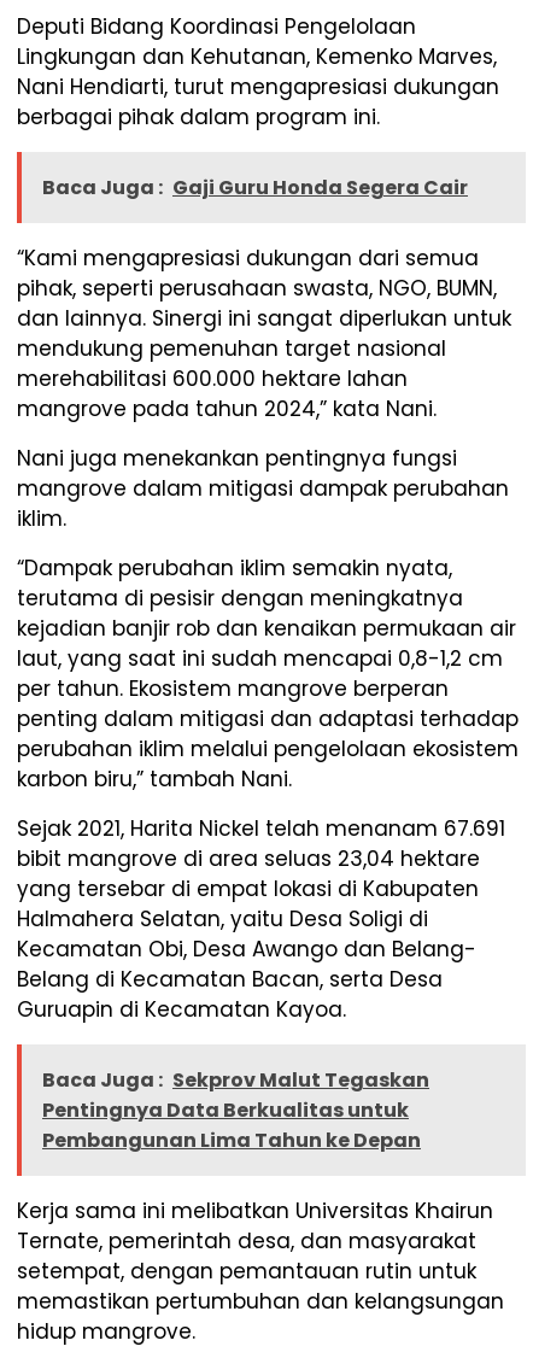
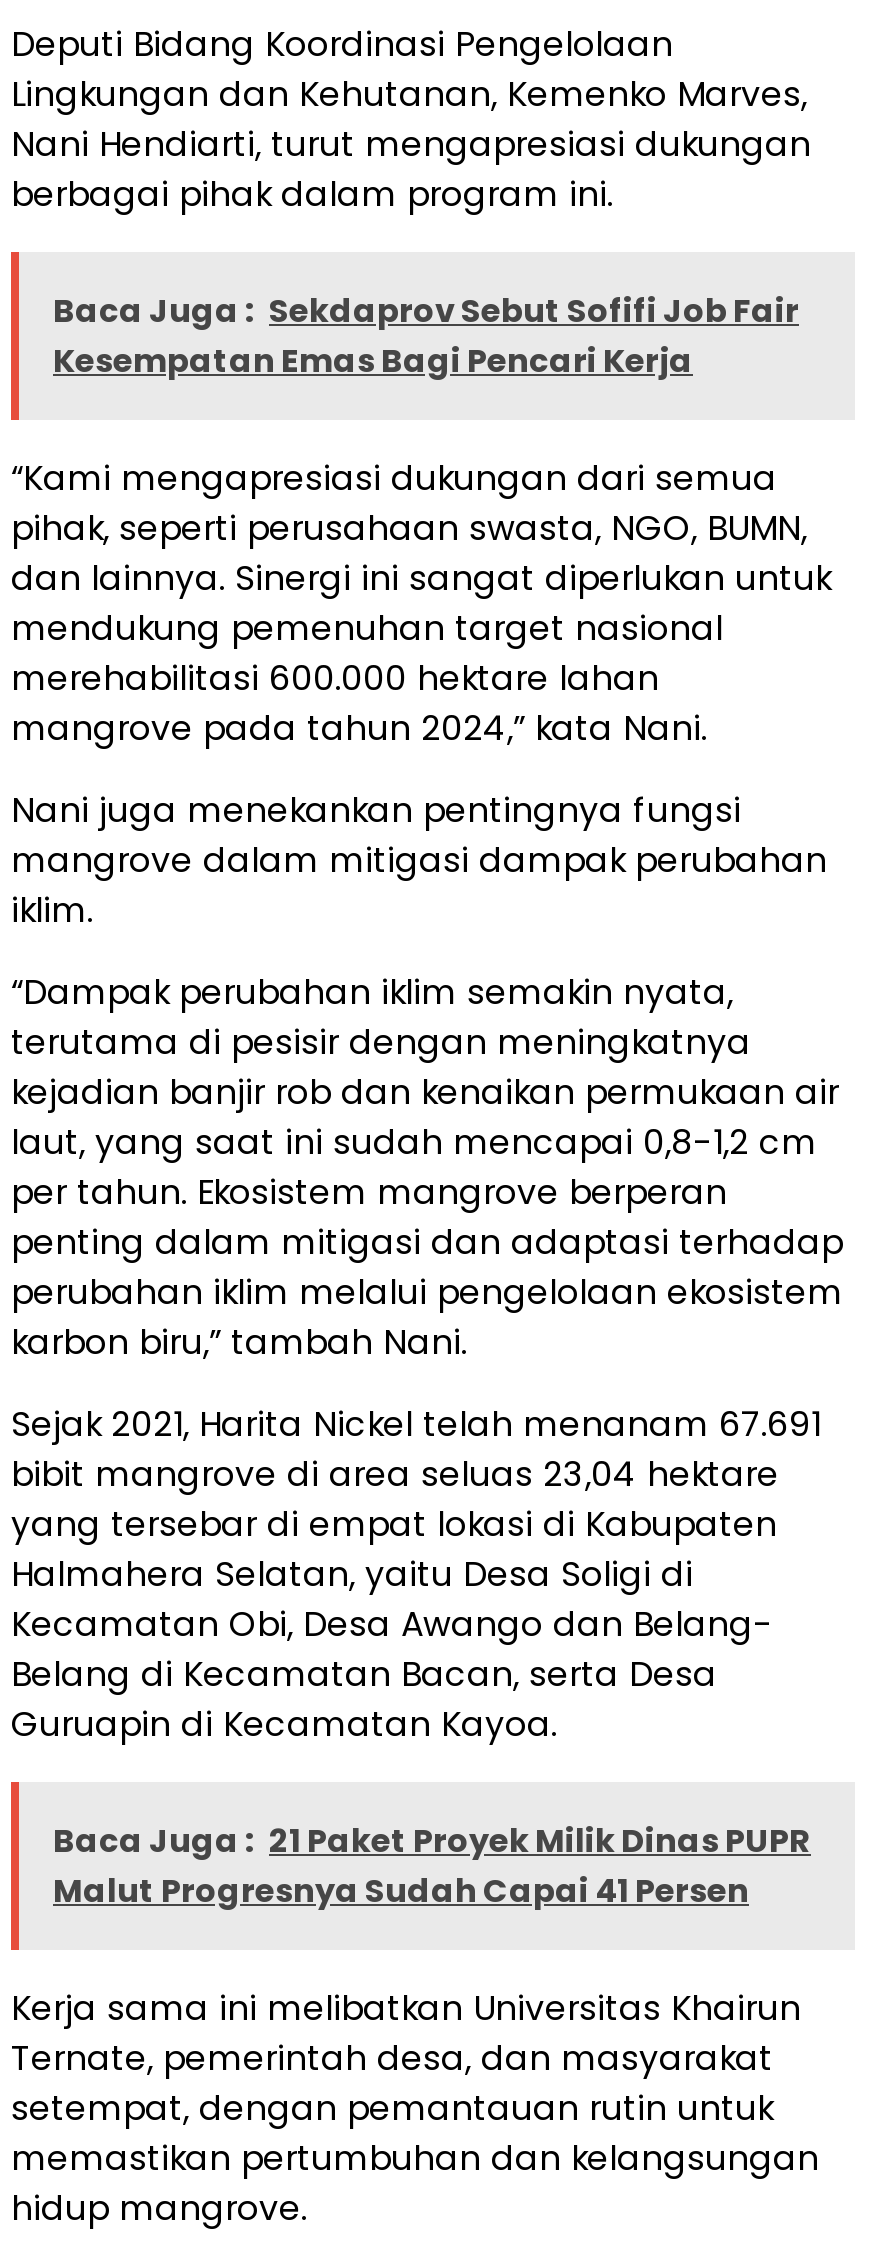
- Baca Juga : Gaji Guru Honda Segera Cair
+ Baca Juga : Sekdaprov Sebut Sofifi Job Fair
+ Kesempatan Emas Bagi Pencari Kerja

moved down: “Kami mengapresiasi dukungan dari semua | pihak, seperti perusahaan swasta, NGO, BUMN, | dan lainnya. Sinergi ini sangat diperlukan untuk | ... | Belang di Kecamatan Bacan, serta Desa | Guruapin di Kecamatan Kayoa.

- Baca Juga : Sekprov Malut Tegaskan
- Pentingnya Data Berkualitas untuk
- Pembangunan Lima Tahun ke Depan
+ Baca Juga : 21 Paket Proyek Milik Dinas PUPR
+ Malut Progresnya Sudah Capai 41 Persen
